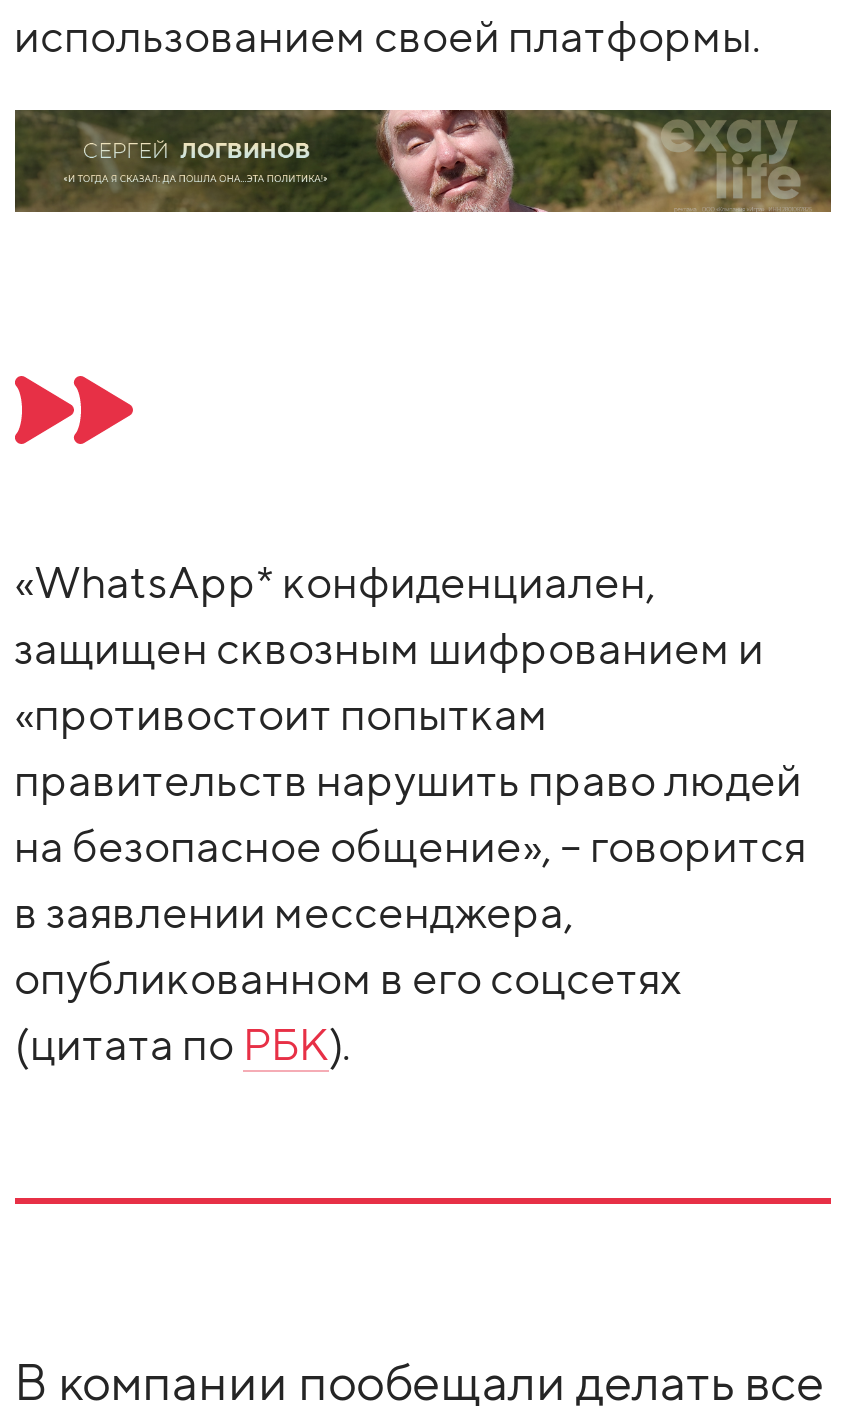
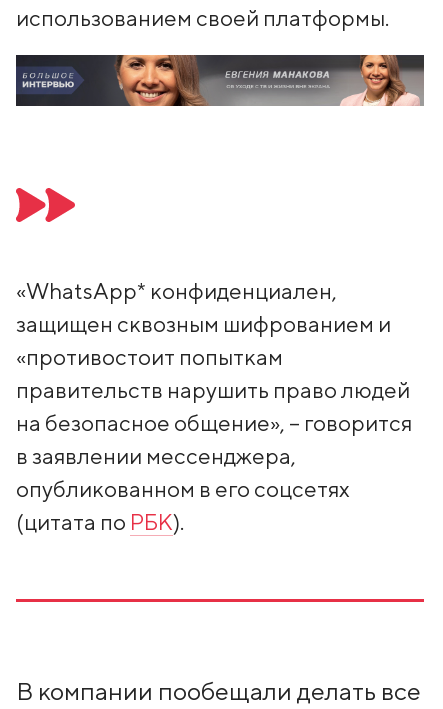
- [image]
+ [image]
